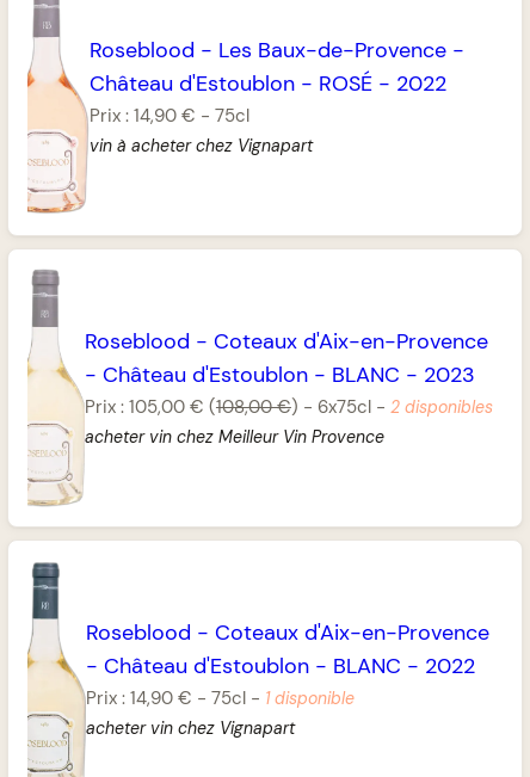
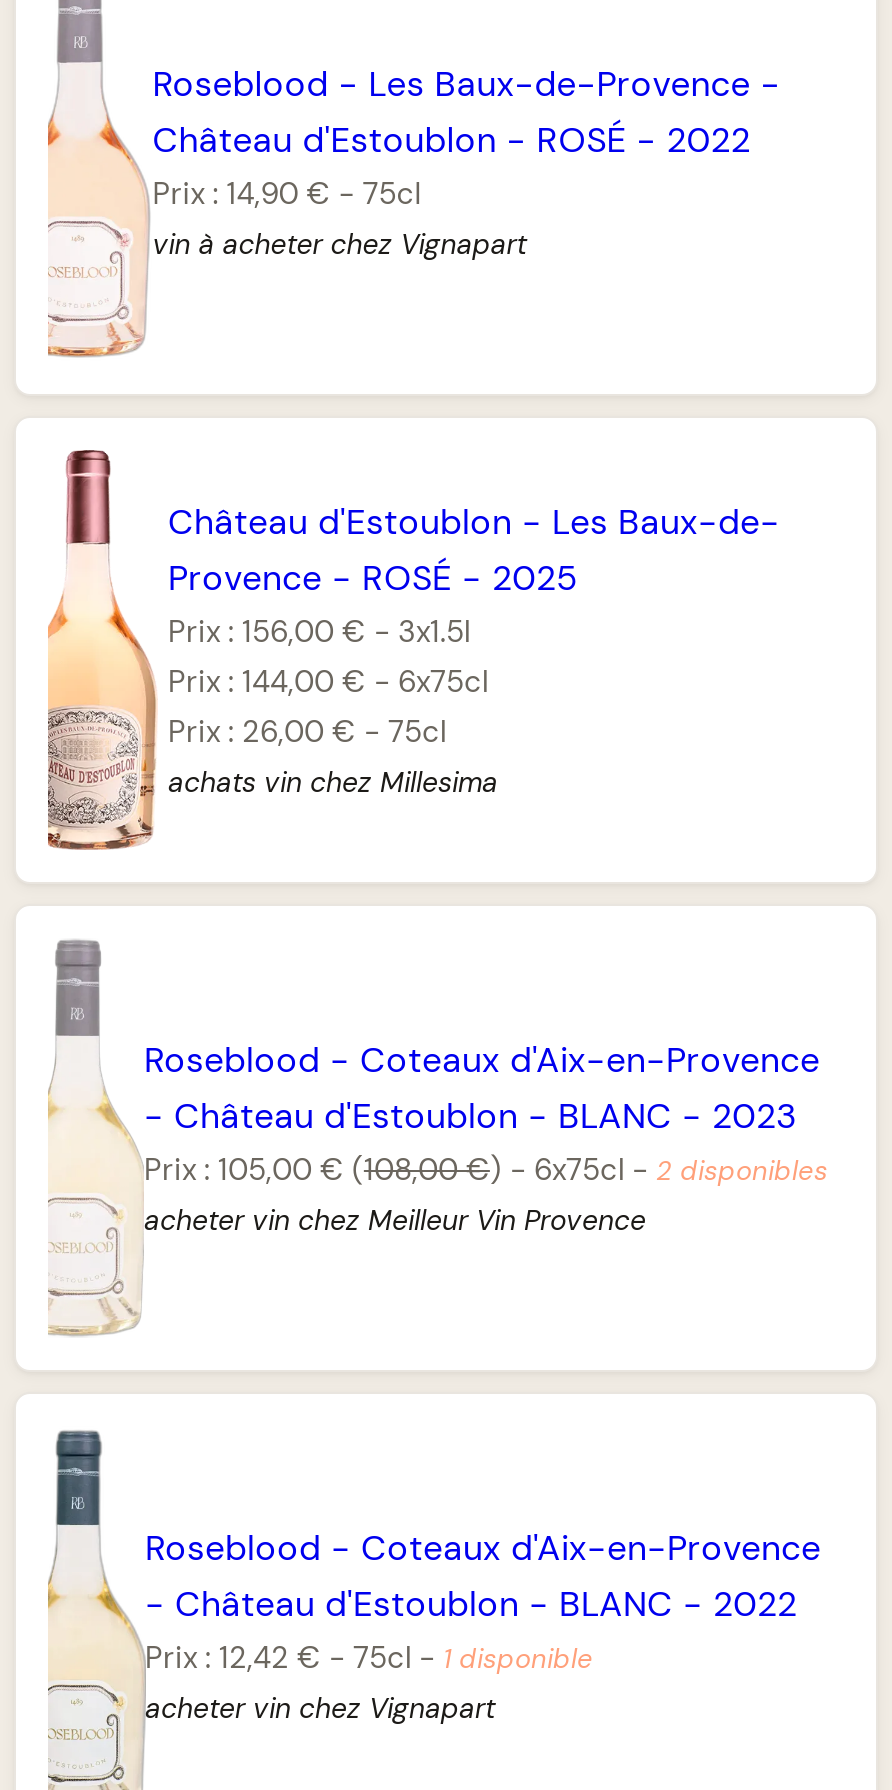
+ [image]
+ Château d'Estoublon - Les Baux-de-
+ Provence - ROSÉ - 2025
+ Prix : 156,00 €- 3x1.5l
+ Prix : 144,00 €- 6x75cl
+ Prix : 26,00 €- 75cl
+ achats vin chez Millesima

- Prix : 14,90 €- 75cl - 1 disponible
+ Prix : 12,42 €- 75cl - 1 disponible
